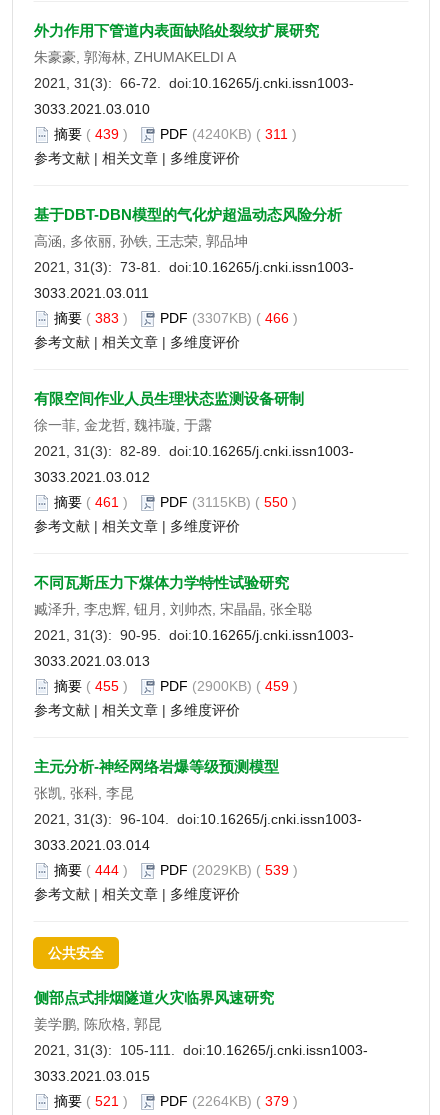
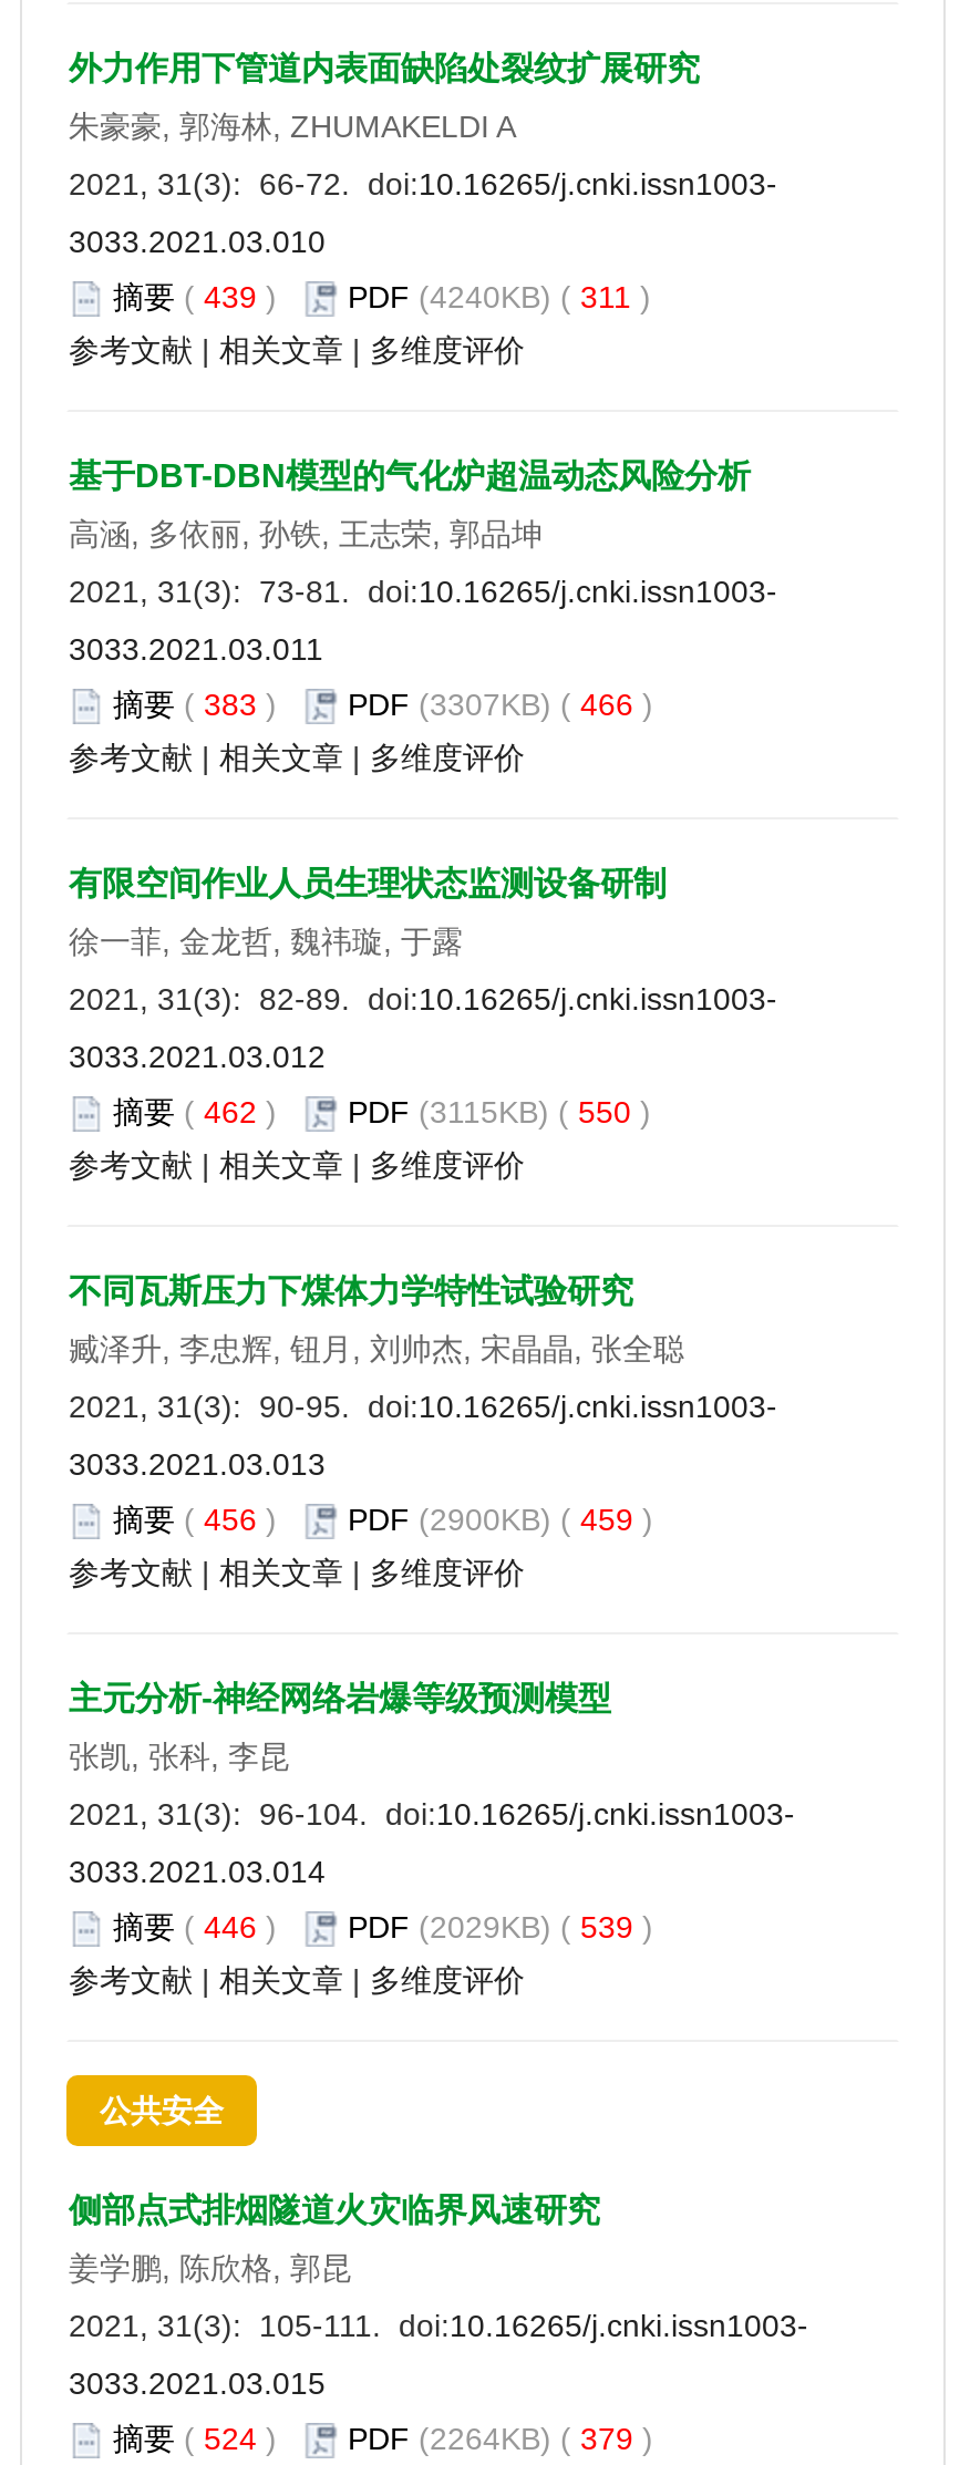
- 摘要(461) PDF (3115KB) (550)
+ 摘要(462) PDF (3115KB) (550)

- 摘要(455) PDF (2900KB) (459)
+ 摘要(456) PDF (2900KB) (459)

- 摘要(444) PDF (2029KB) (539)
+ 摘要(446) PDF (2029KB) (539)

- 摘要(521) PDF (2264KB) (379)
+ 摘要(524) PDF (2264KB) (379)
